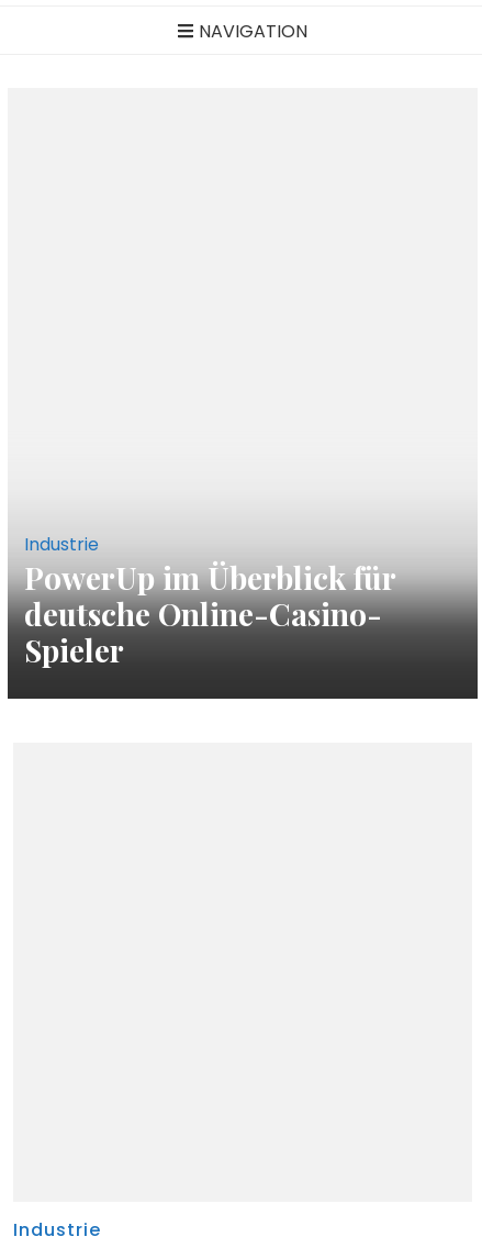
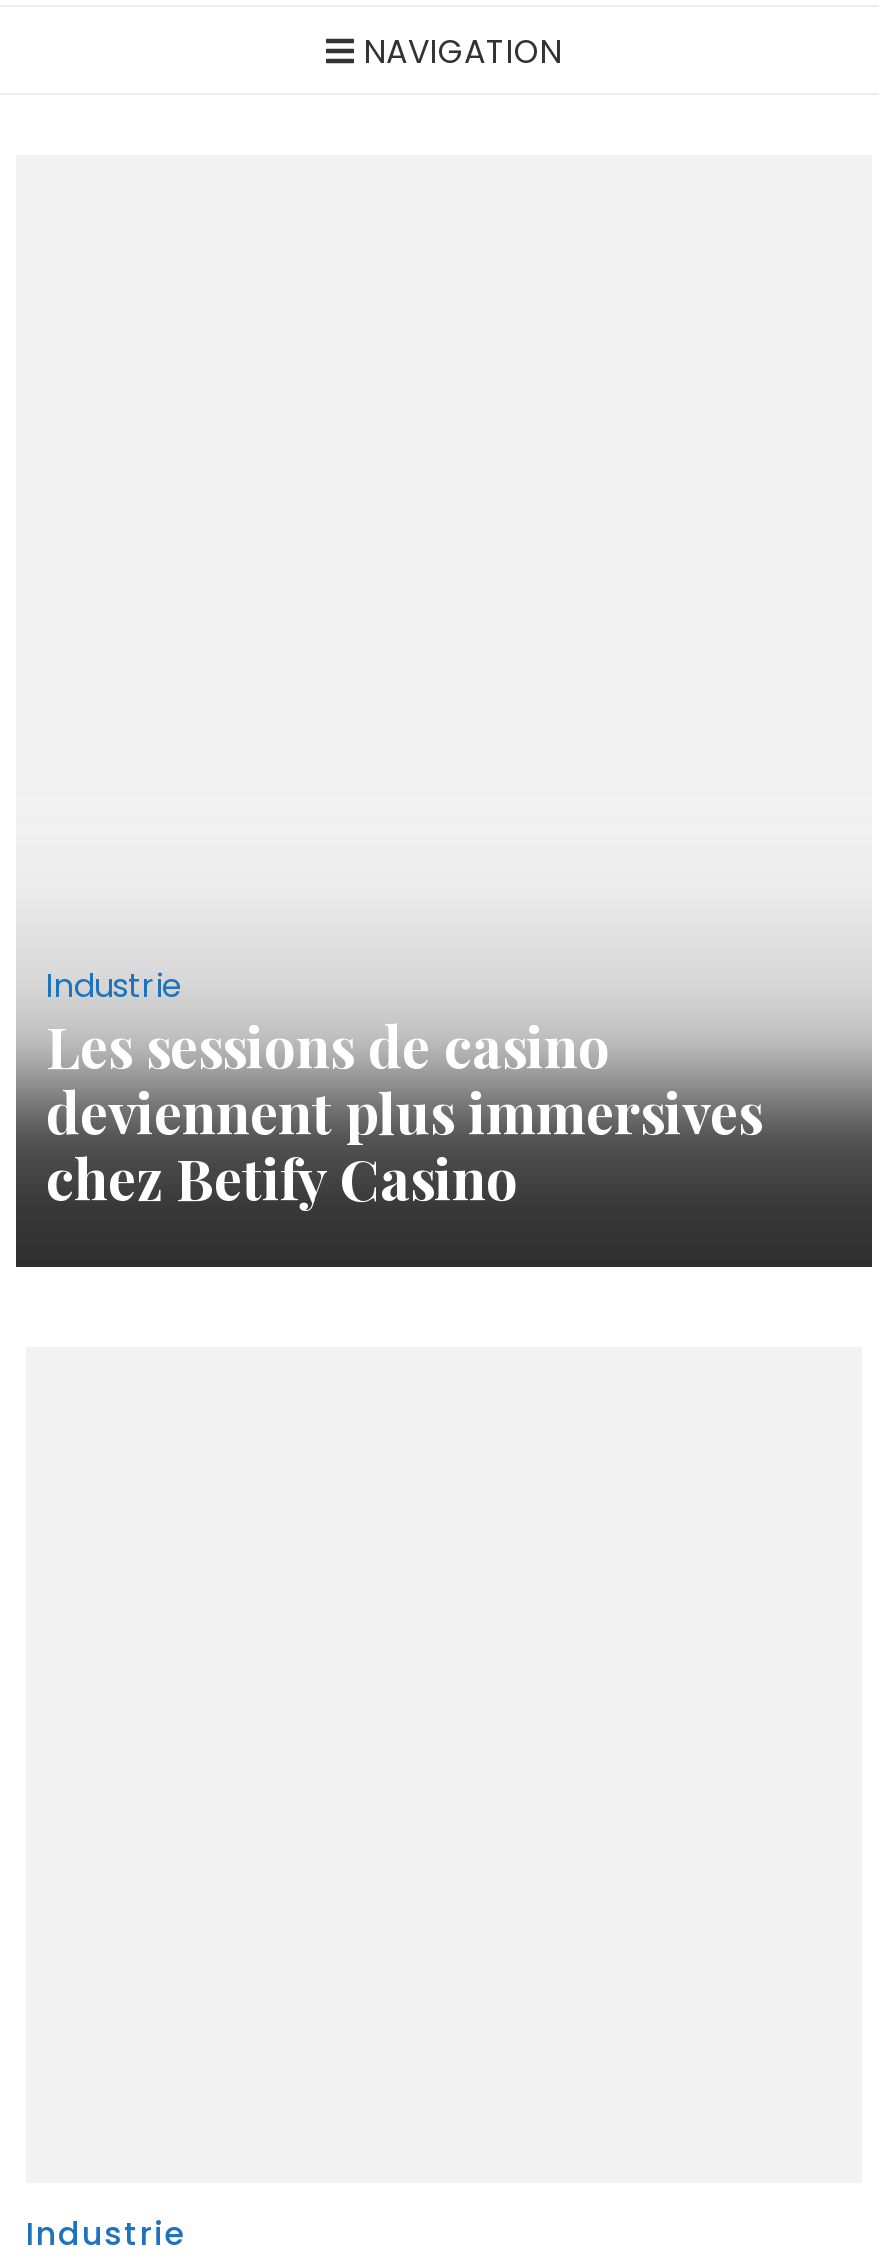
- PowerUp im Überblick für
- deutsche Online-Casino-
- Spieler
+ Les sessions de casino
+ deviennent plus immersives
+ chez Betify Casino
